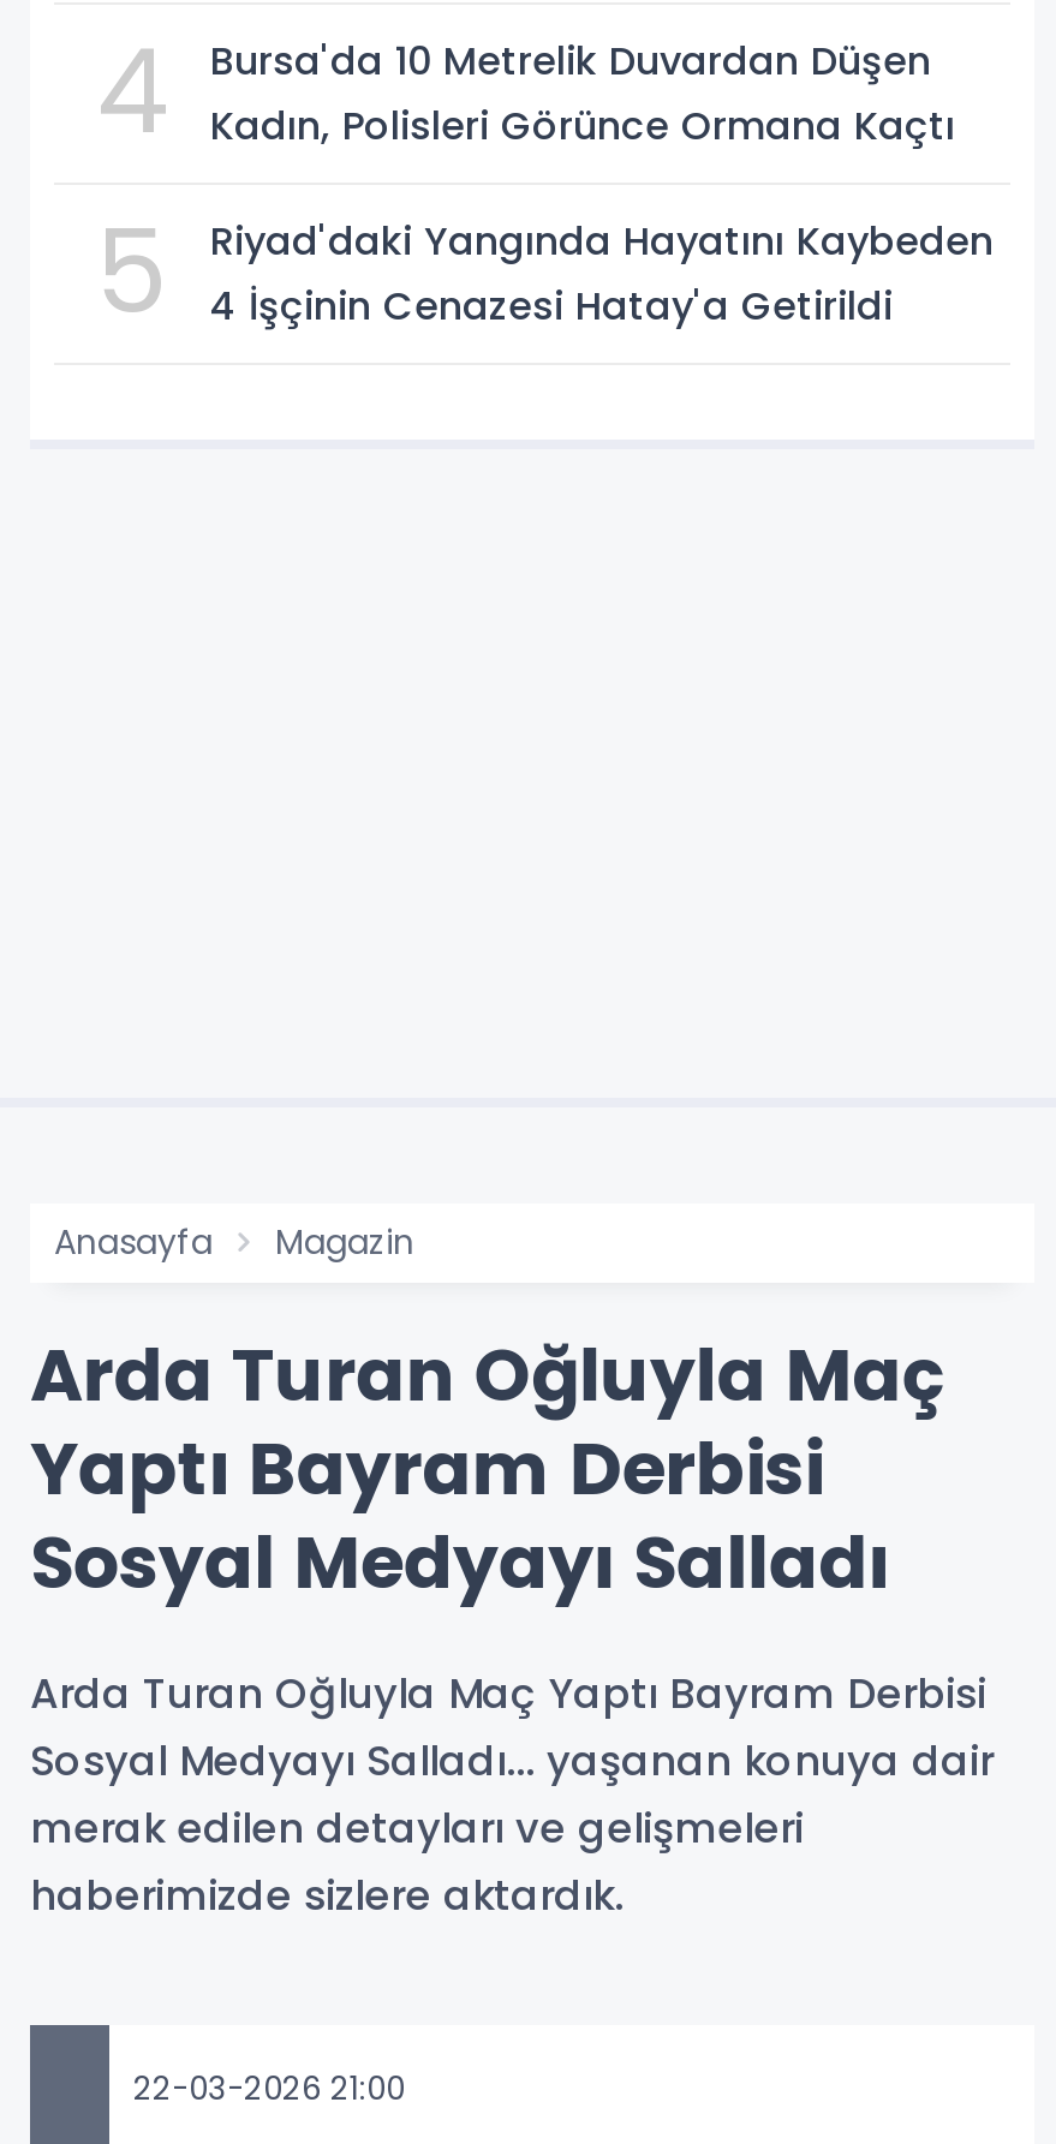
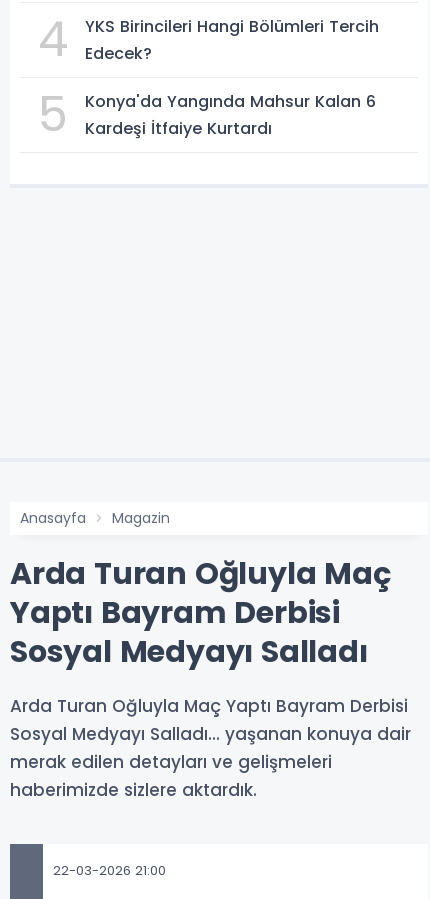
- Bursa'da 10 Metrelik Duvardan Düşen
- Kadın, Polisleri Görünce Ormana Kaçtı
+ YKS Birincileri Hangi Bölümleri Tercih
+ Edecek?

- Riyad'daki Yangında Hayatını Kaybeden
- 4 İşçinin Cenazesi Hatay'a Getirildi
+ Konya'da Yangında Mahsur Kalan 6
+ Kardeşi İtfaiye Kurtardı
